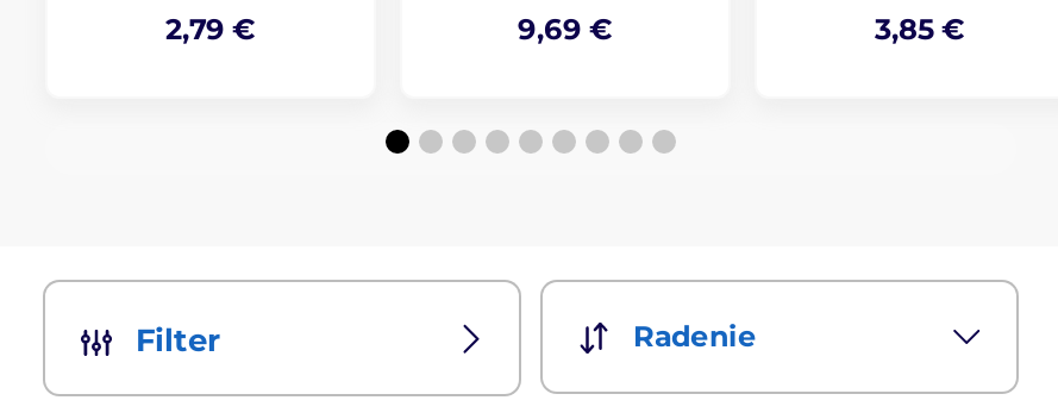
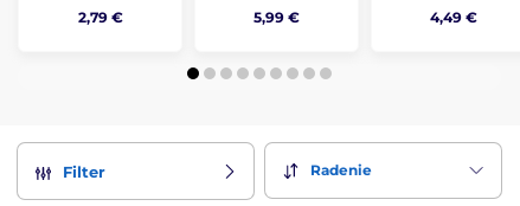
- 9,69 €
+ 5,99 €

- 3,85 €
+ 4,49 €
